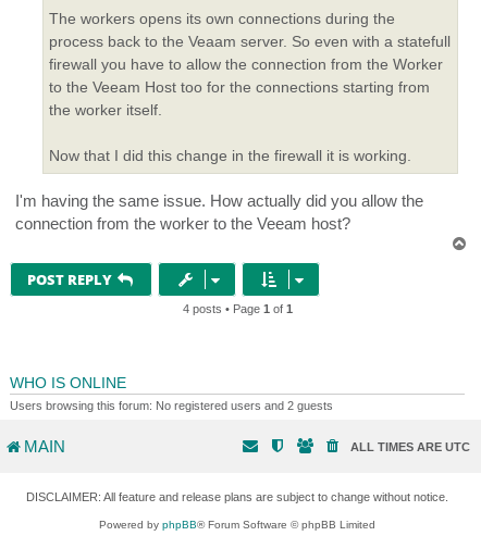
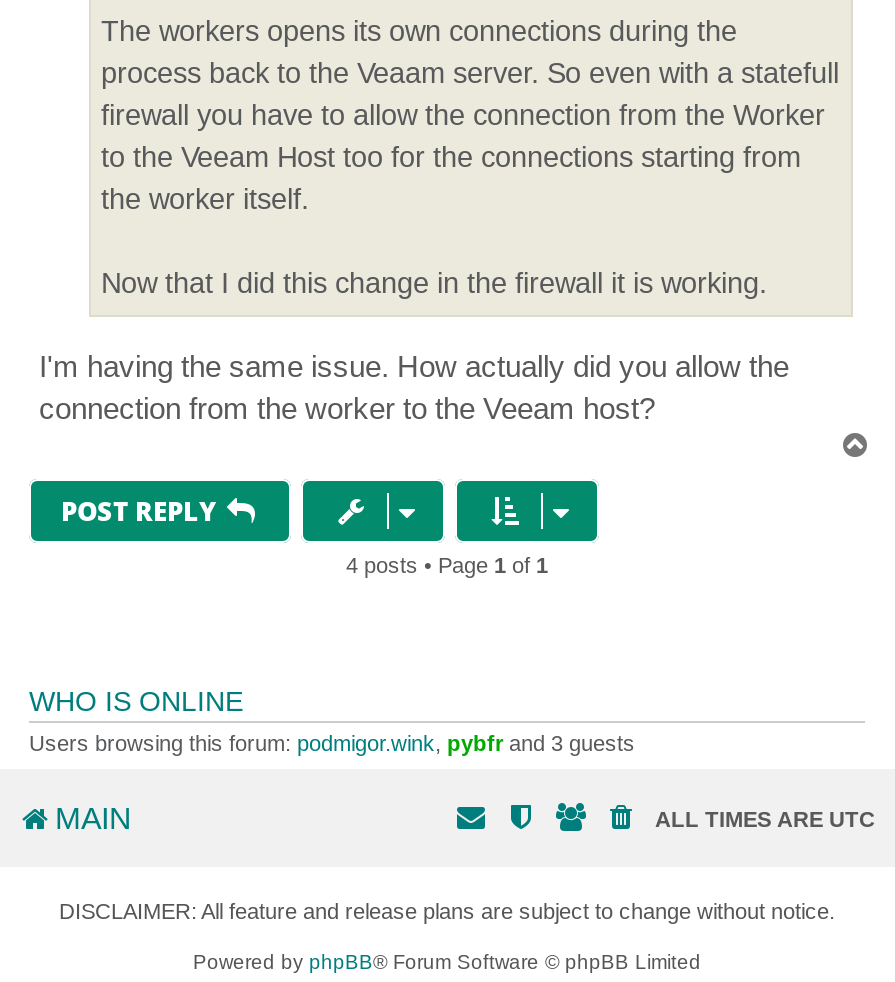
- Users browsing this forum: No registered users and 2 guests
+ Users browsing this forum: podmigor.wink, pybfr and 3 guests
